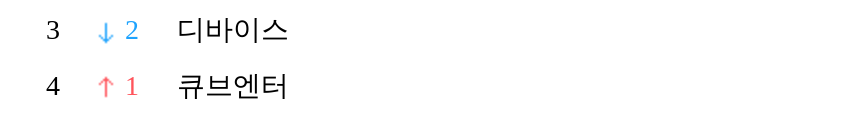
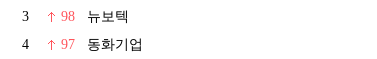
- 2
- 디바이스
+ 98
+ 뉴보텍

- 1
- 큐브엔터
+ 97
+ 동화기업
